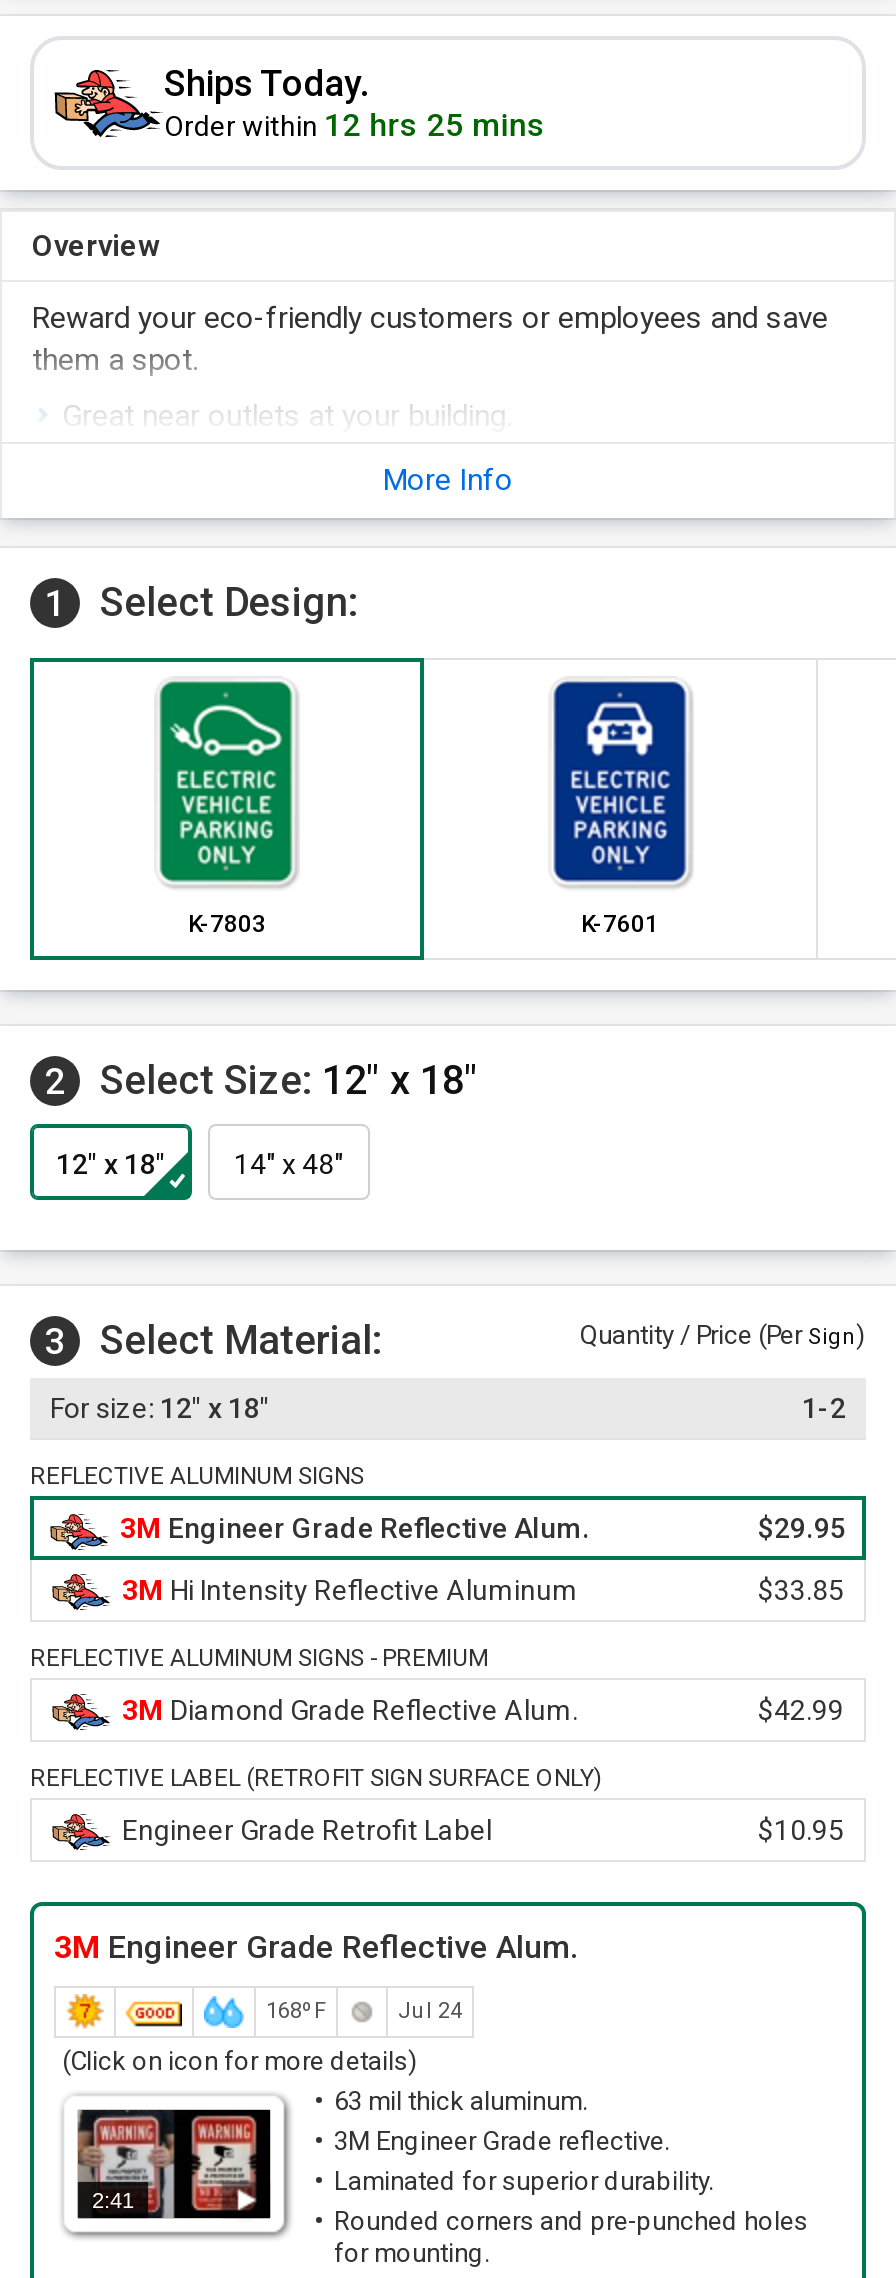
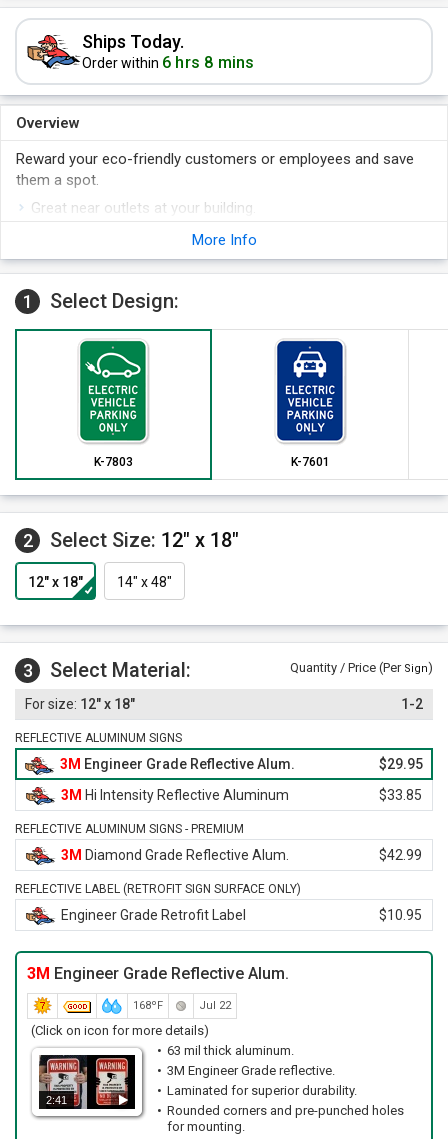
- Order within 12 hrs 25 mins
+ Order within 6 hrs 8 mins

- Jul 24
+ Jul 22
